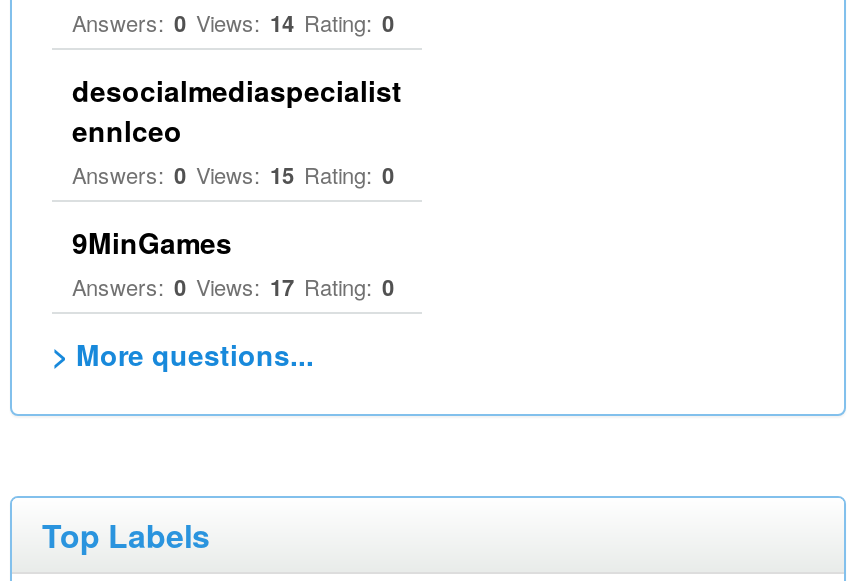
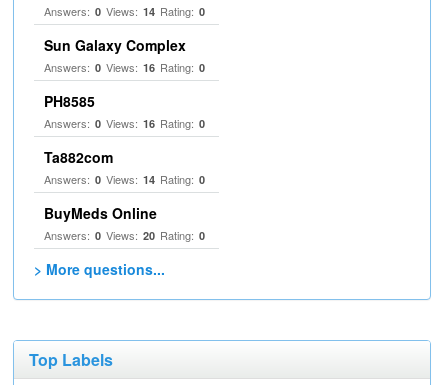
- desocialmediaspecialist
- ennlceo
- Answers: 0 Views: 15 Rating: 0
- 9MinGames
- Answers: 0 Views: 17 Rating: 0
+ Sun Galaxy Complex
+ Answers: 0 Views: 16 Rating: 0
+ PH8585
+ Answers: 0 Views: 16 Rating: 0
+ Ta882com
+ Answers: 0 Views: 14 Rating: 0
+ BuyMeds Online
+ Answers: 0 Views: 20 Rating: 0
